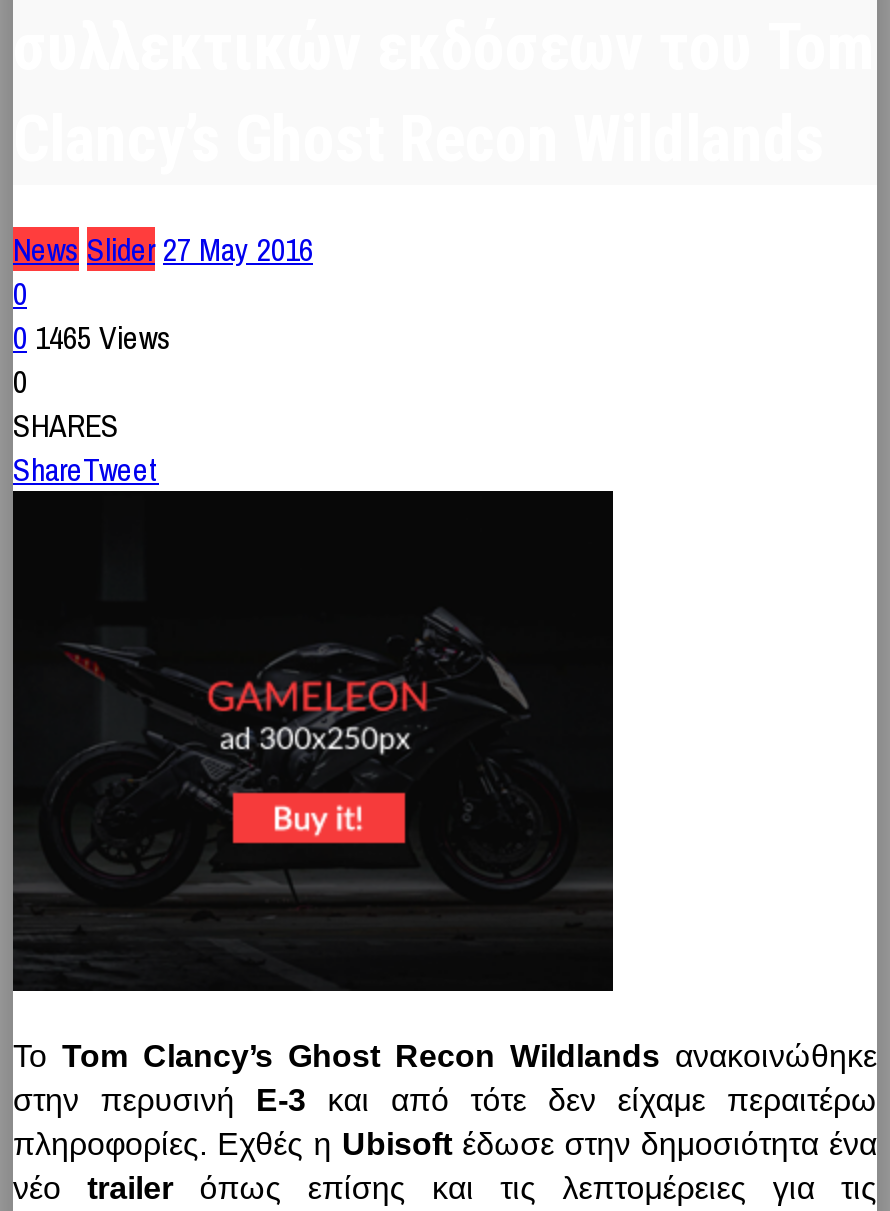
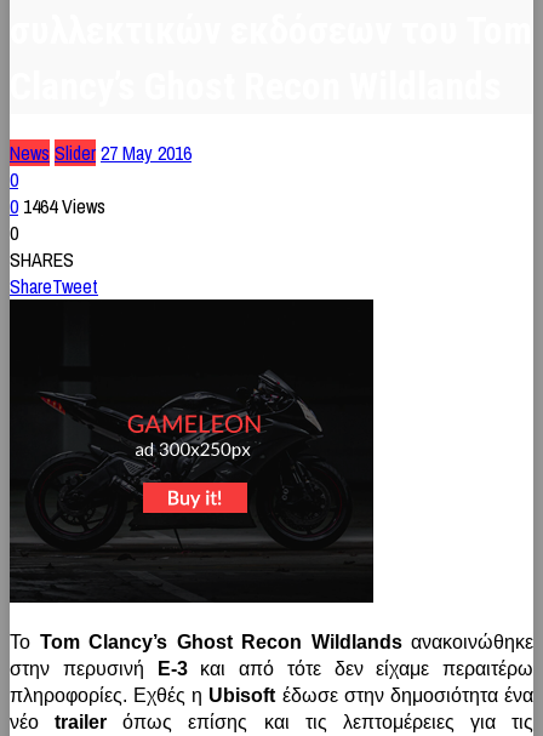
- 0 1465 Views
+ 0 1464 Views
